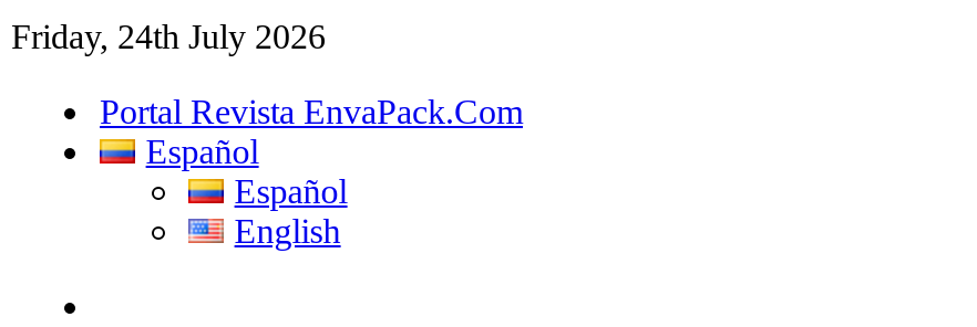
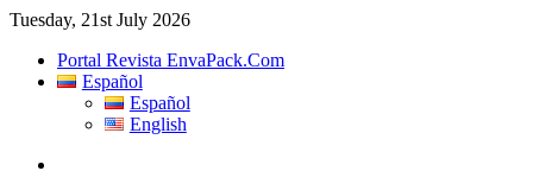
- Friday, 24th July 2026
+ Tuesday, 21st July 2026
